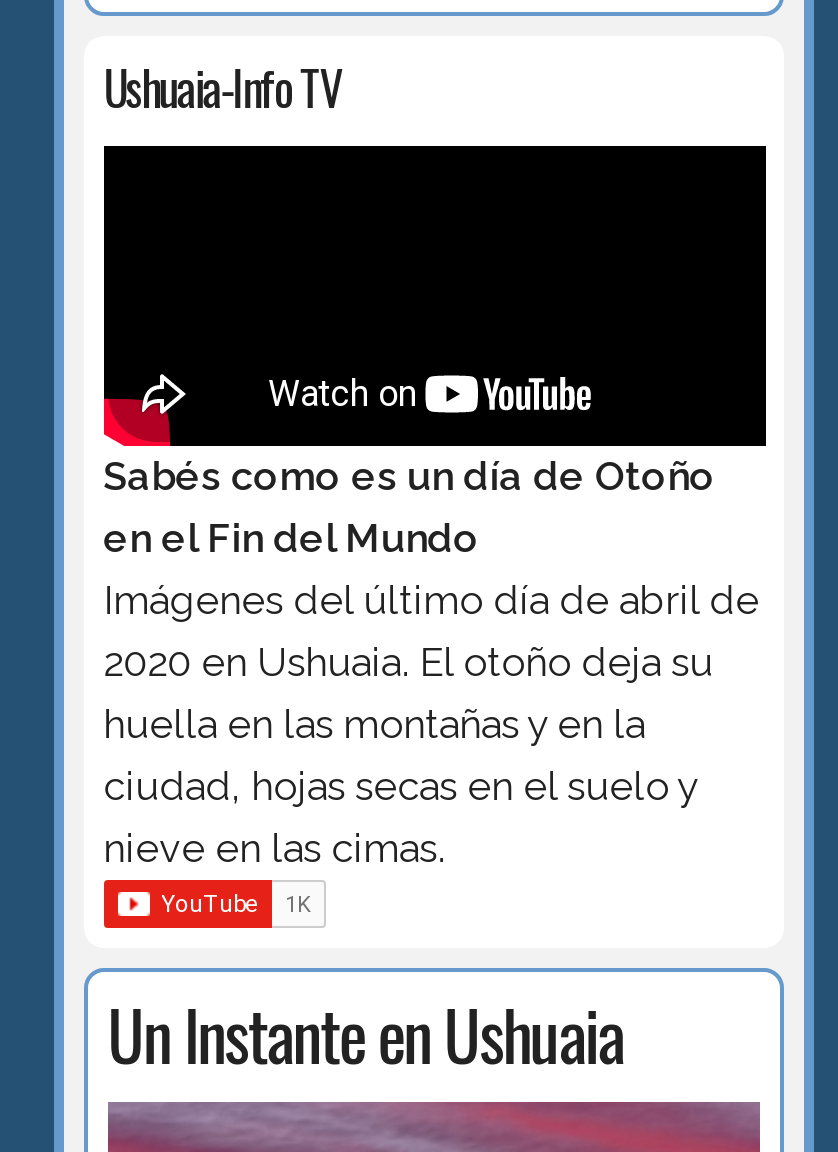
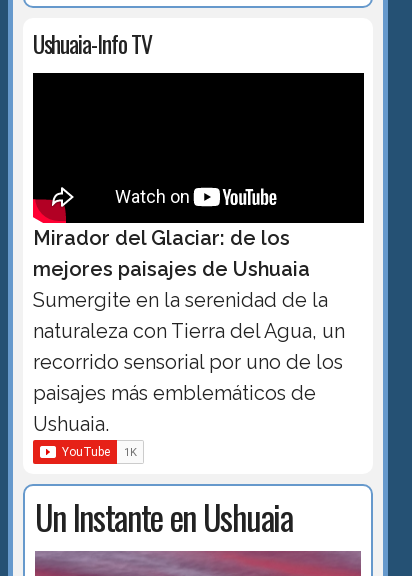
- Sabés como es un día de Otoño
- en el Fin del Mundo
- Imágenes del último día de abril de
- 2020 en Ushuaia. El otoño deja su
- huella en las montañas y en la
- ciudad, hojas secas en el suelo y
- nieve en las cimas.
+ Mirador del Glaciar: de los
+ mejores paisajes de Ushuaia
+ Sumergite en la serenidad de la
+ naturaleza con Tierra del Agua, un
+ recorrido sensorial por uno de los
+ paisajes más emblemáticos de
+ Ushuaia.
